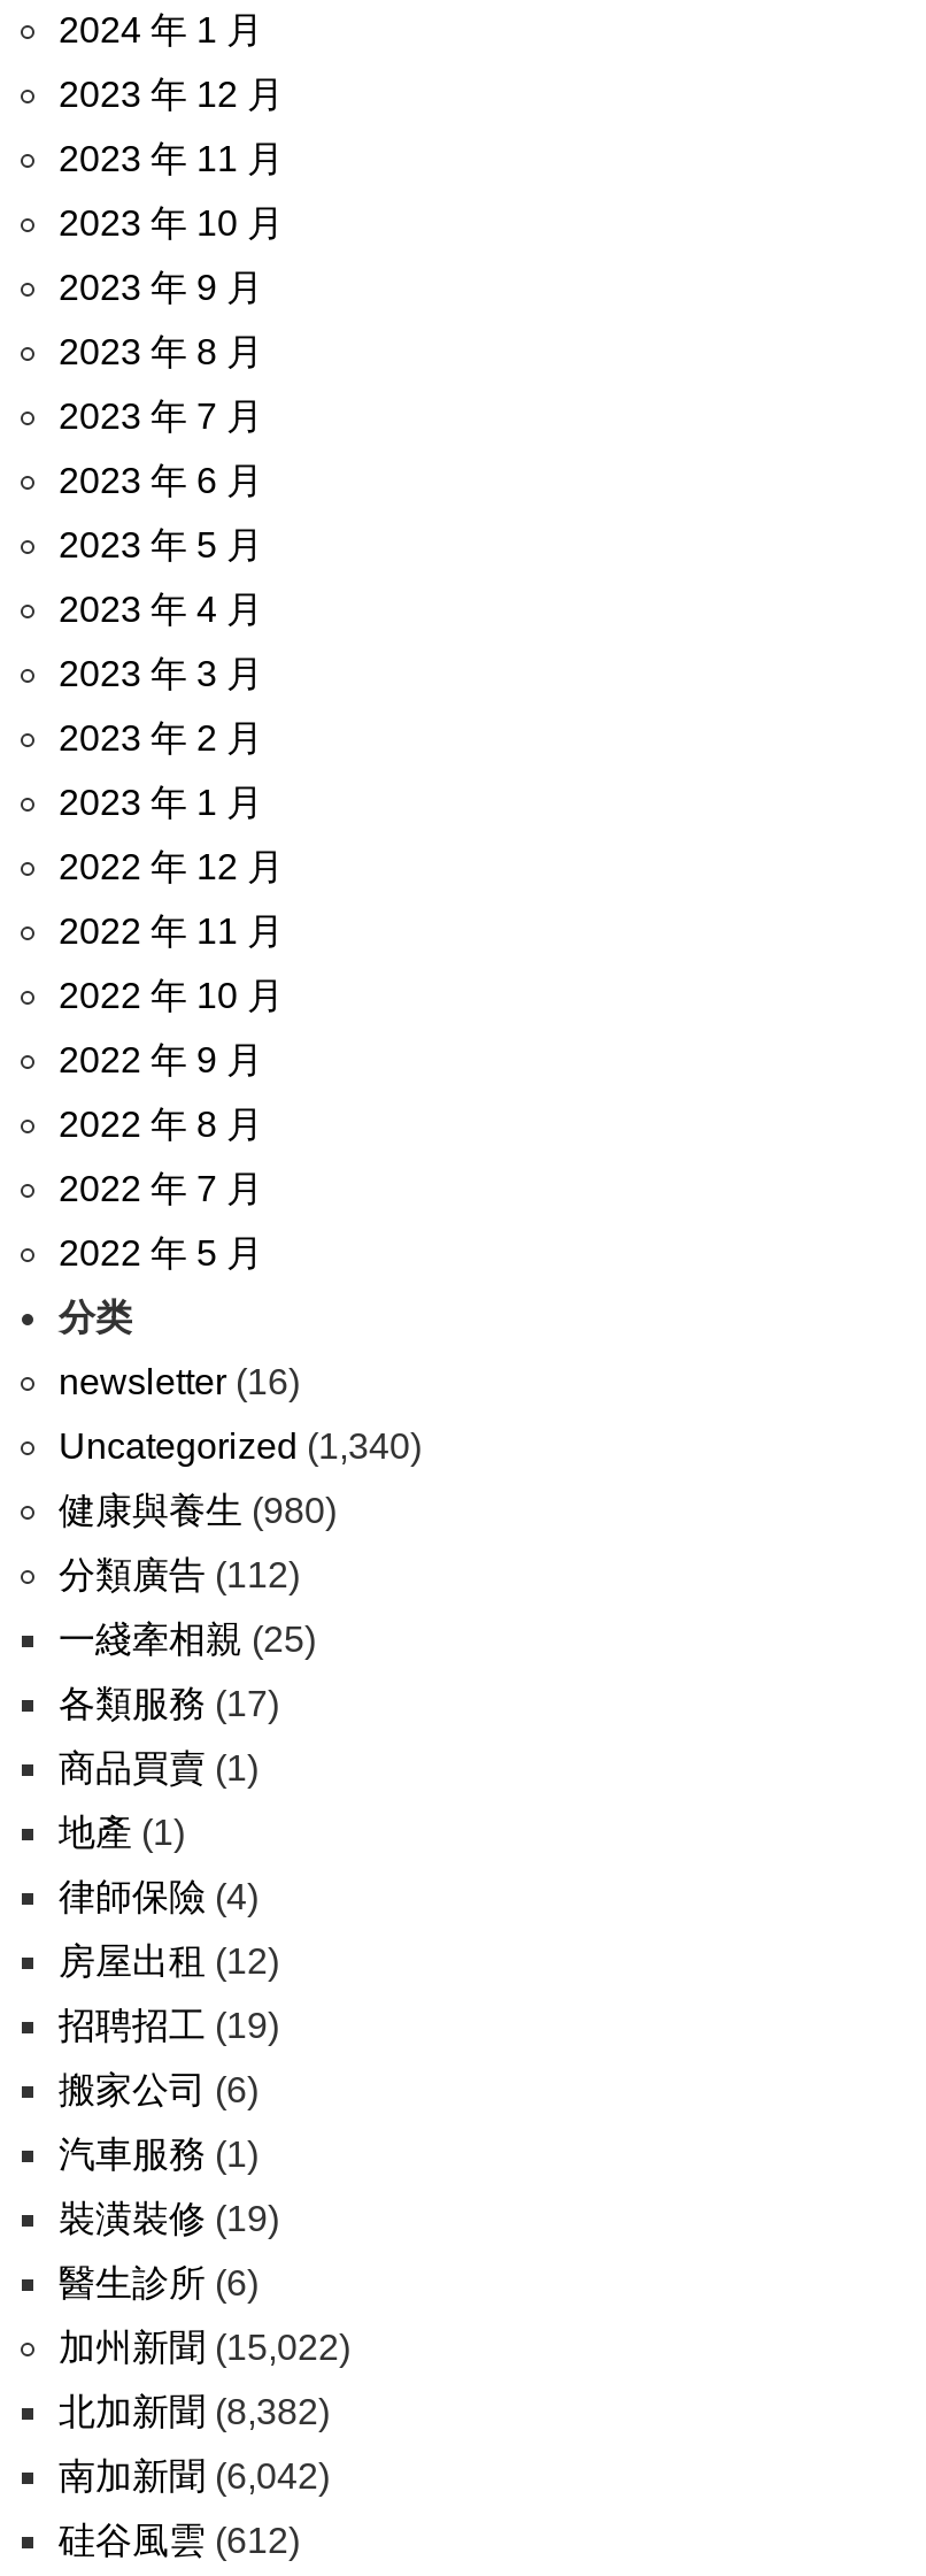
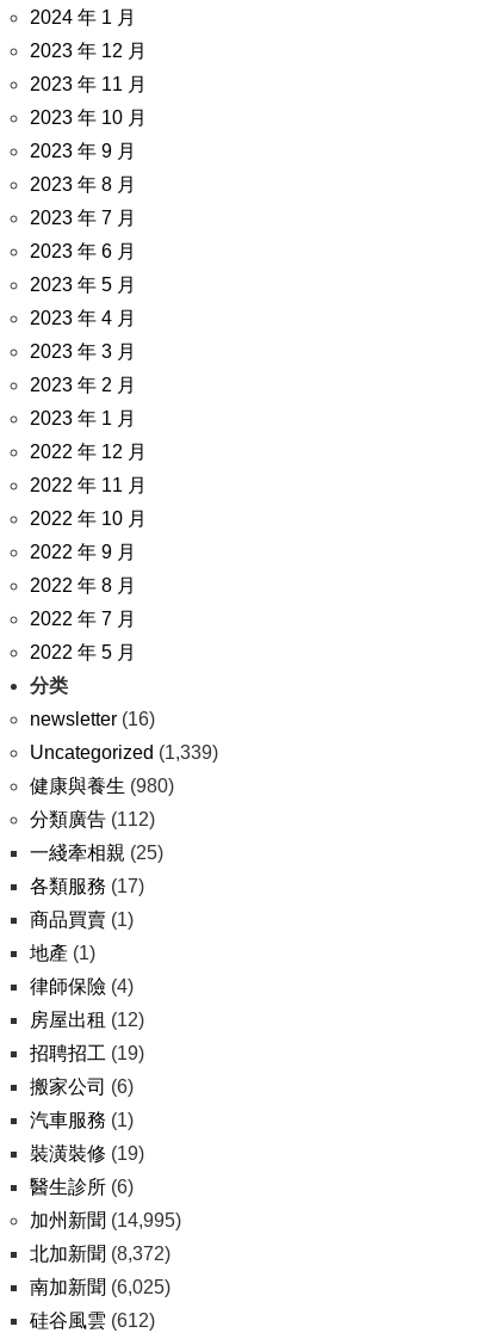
- Uncategorized (1,340)
+ Uncategorized (1,339)

- 加州新聞(15,022)
+ 加州新聞(14,995)

- 北加新聞(8,382)
+ 北加新聞(8,372)

- 南加新聞(6,042)
+ 南加新聞(6,025)
